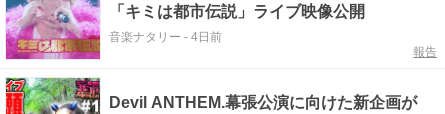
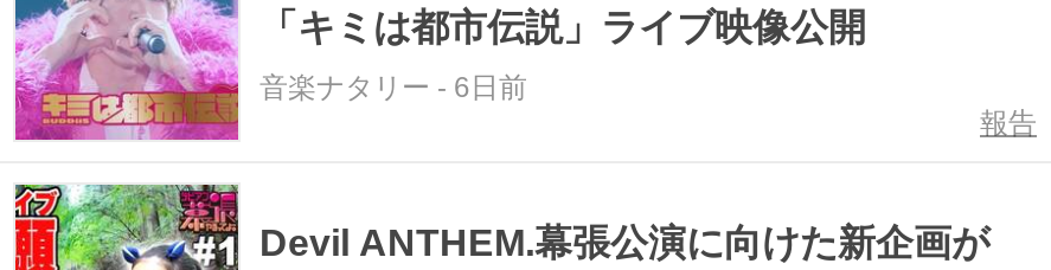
- 音楽ナタリー- 4日前
+ 音楽ナタリー- 6日前
